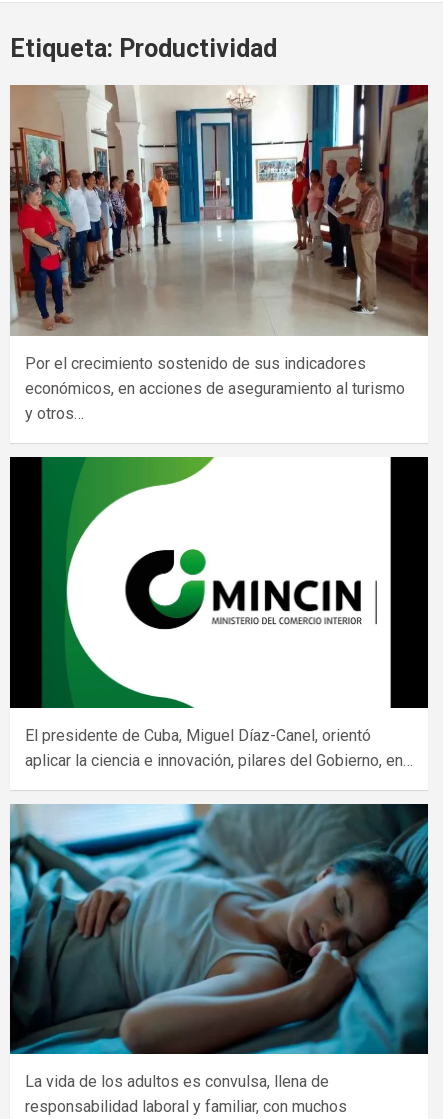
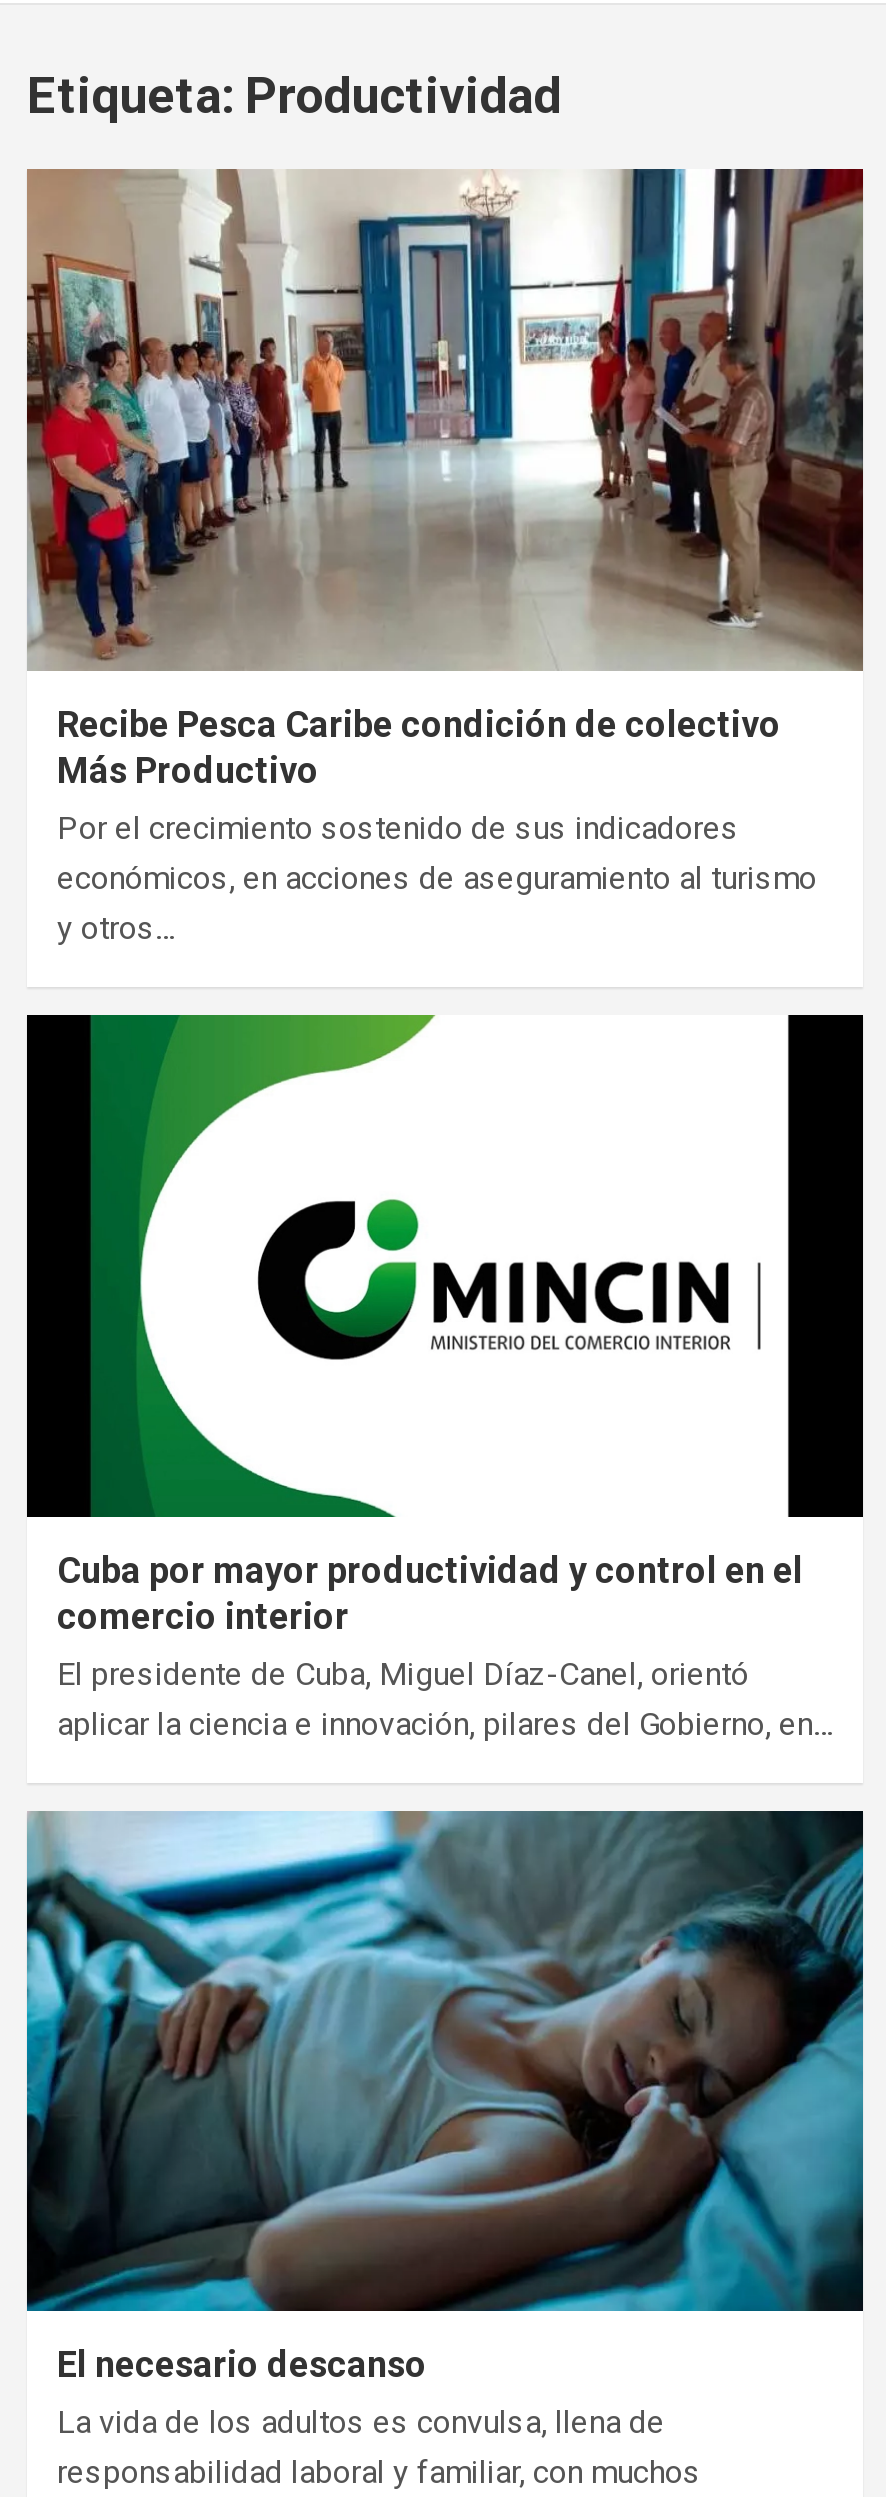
+ Recibe Pesca Caribe condición de colectivo
+ Más Productivo

+ Cuba por mayor productividad y control en el
+ comercio interior

+ El necesario descanso
